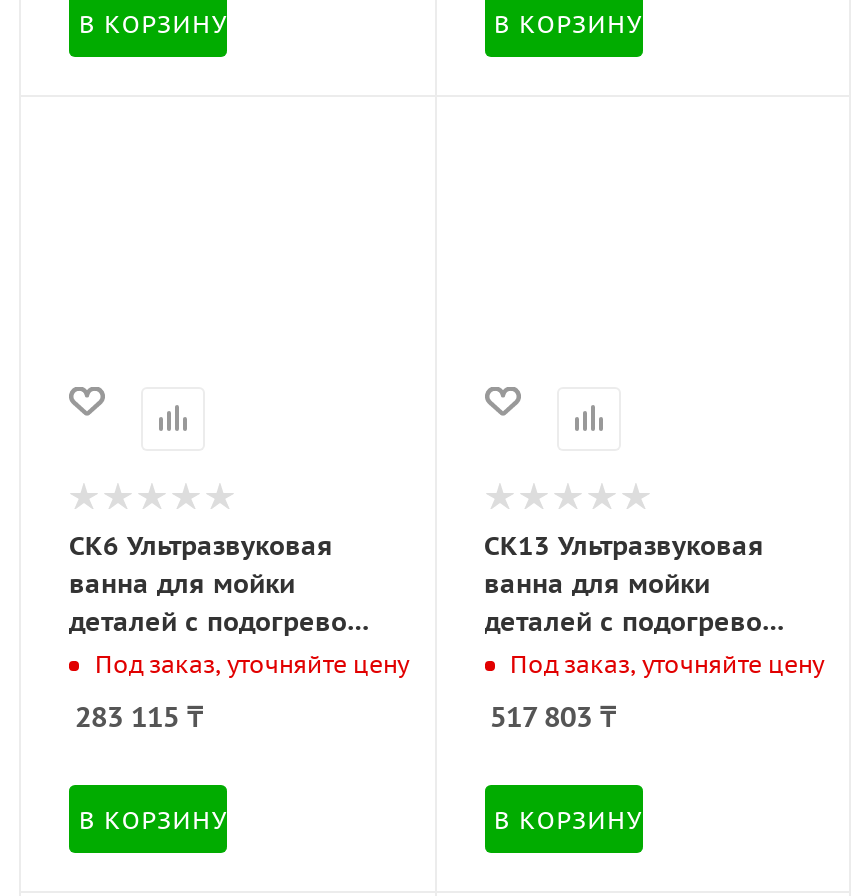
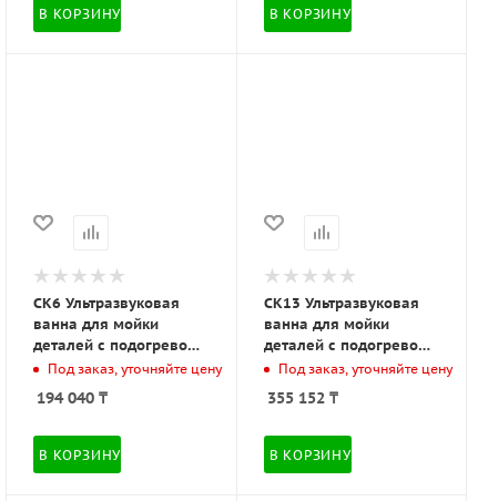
- 283 115 ₸
+ 194 040 ₸

- 517 803 ₸
+ 355 152 ₸
